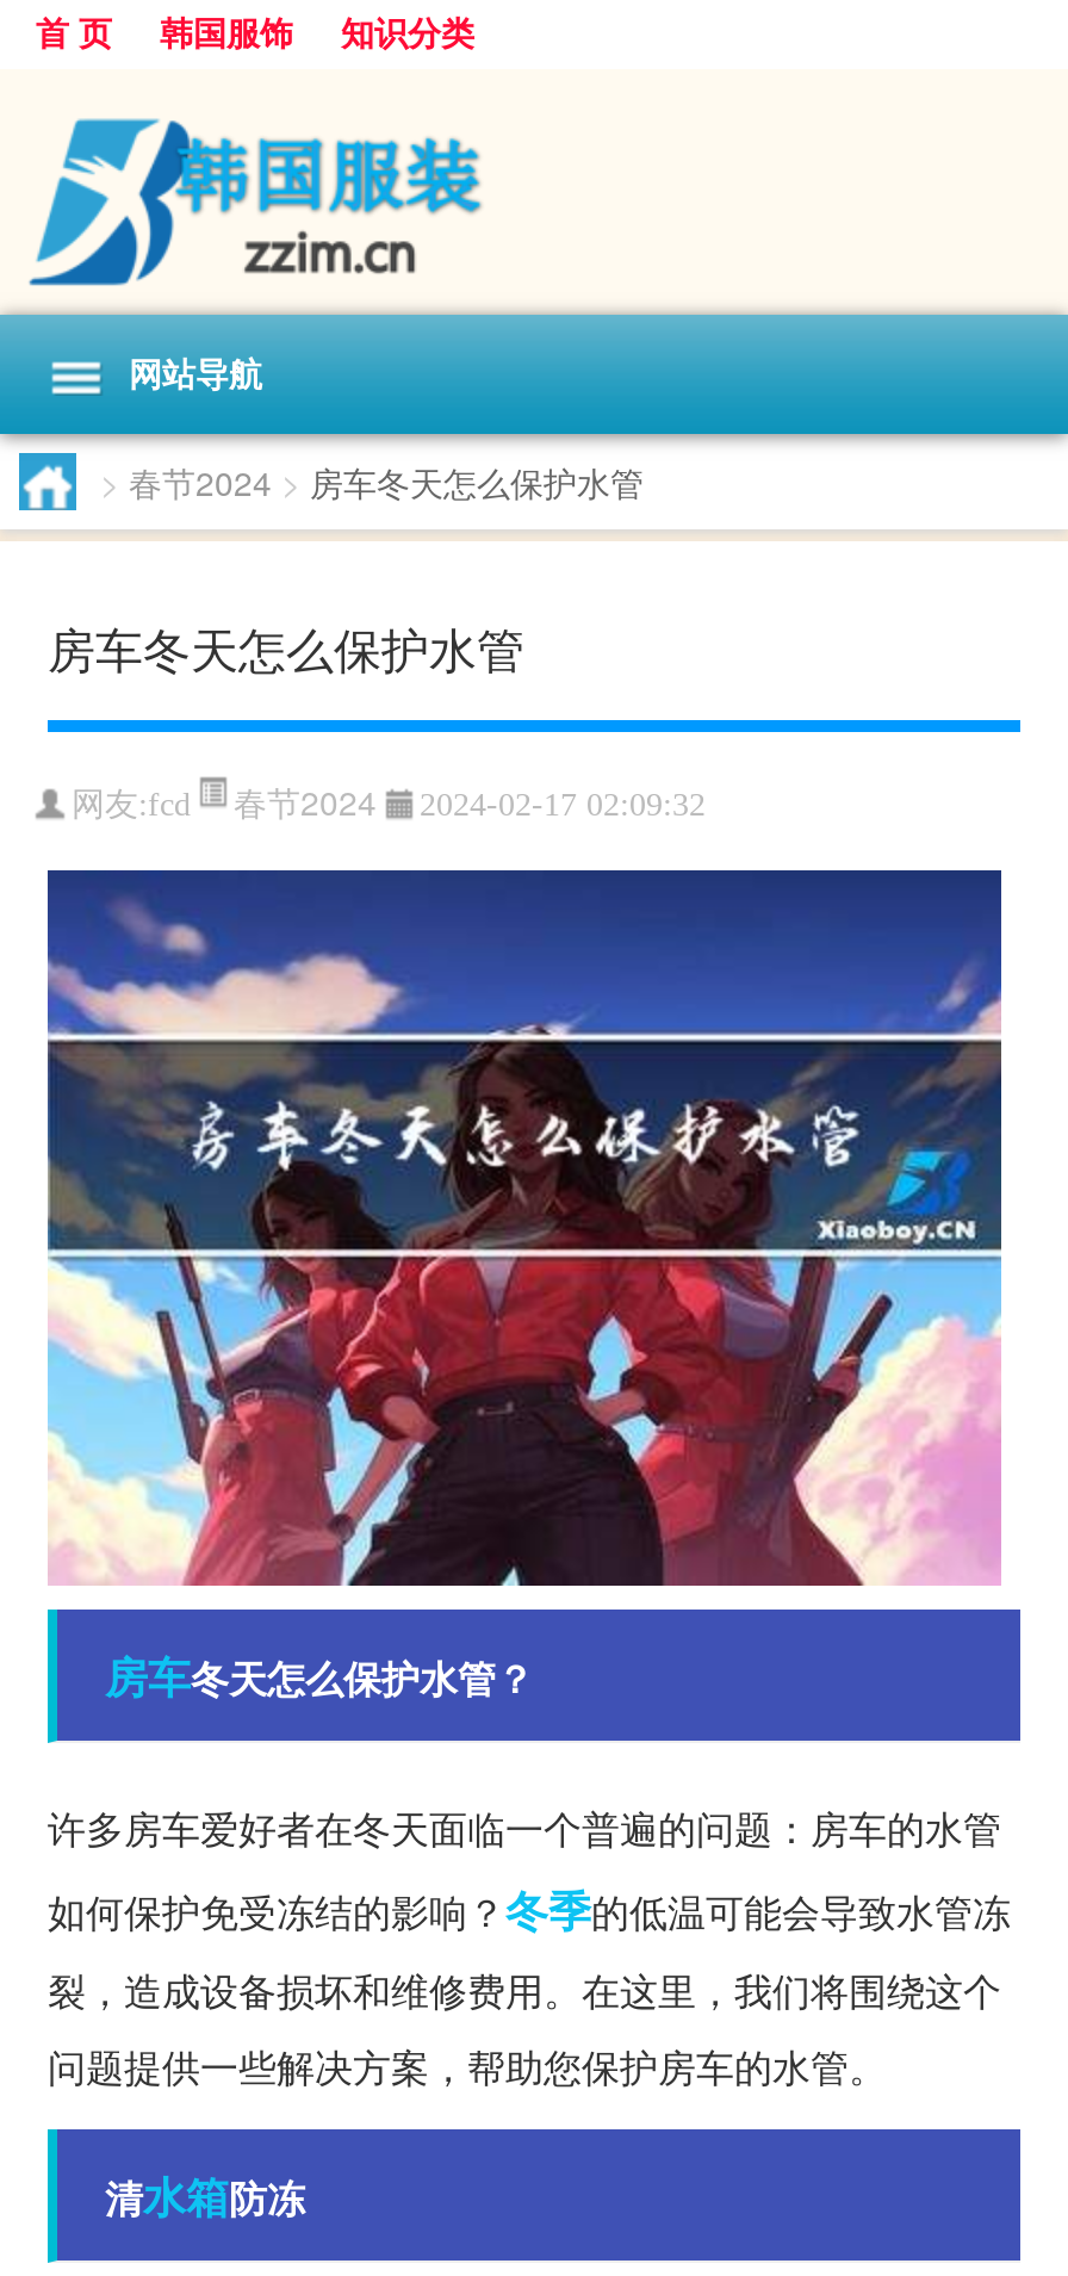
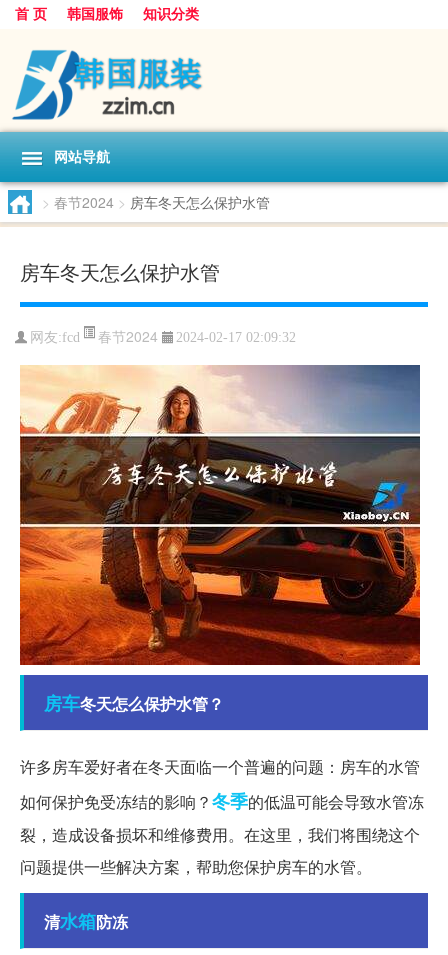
- [image]
+ [image]
